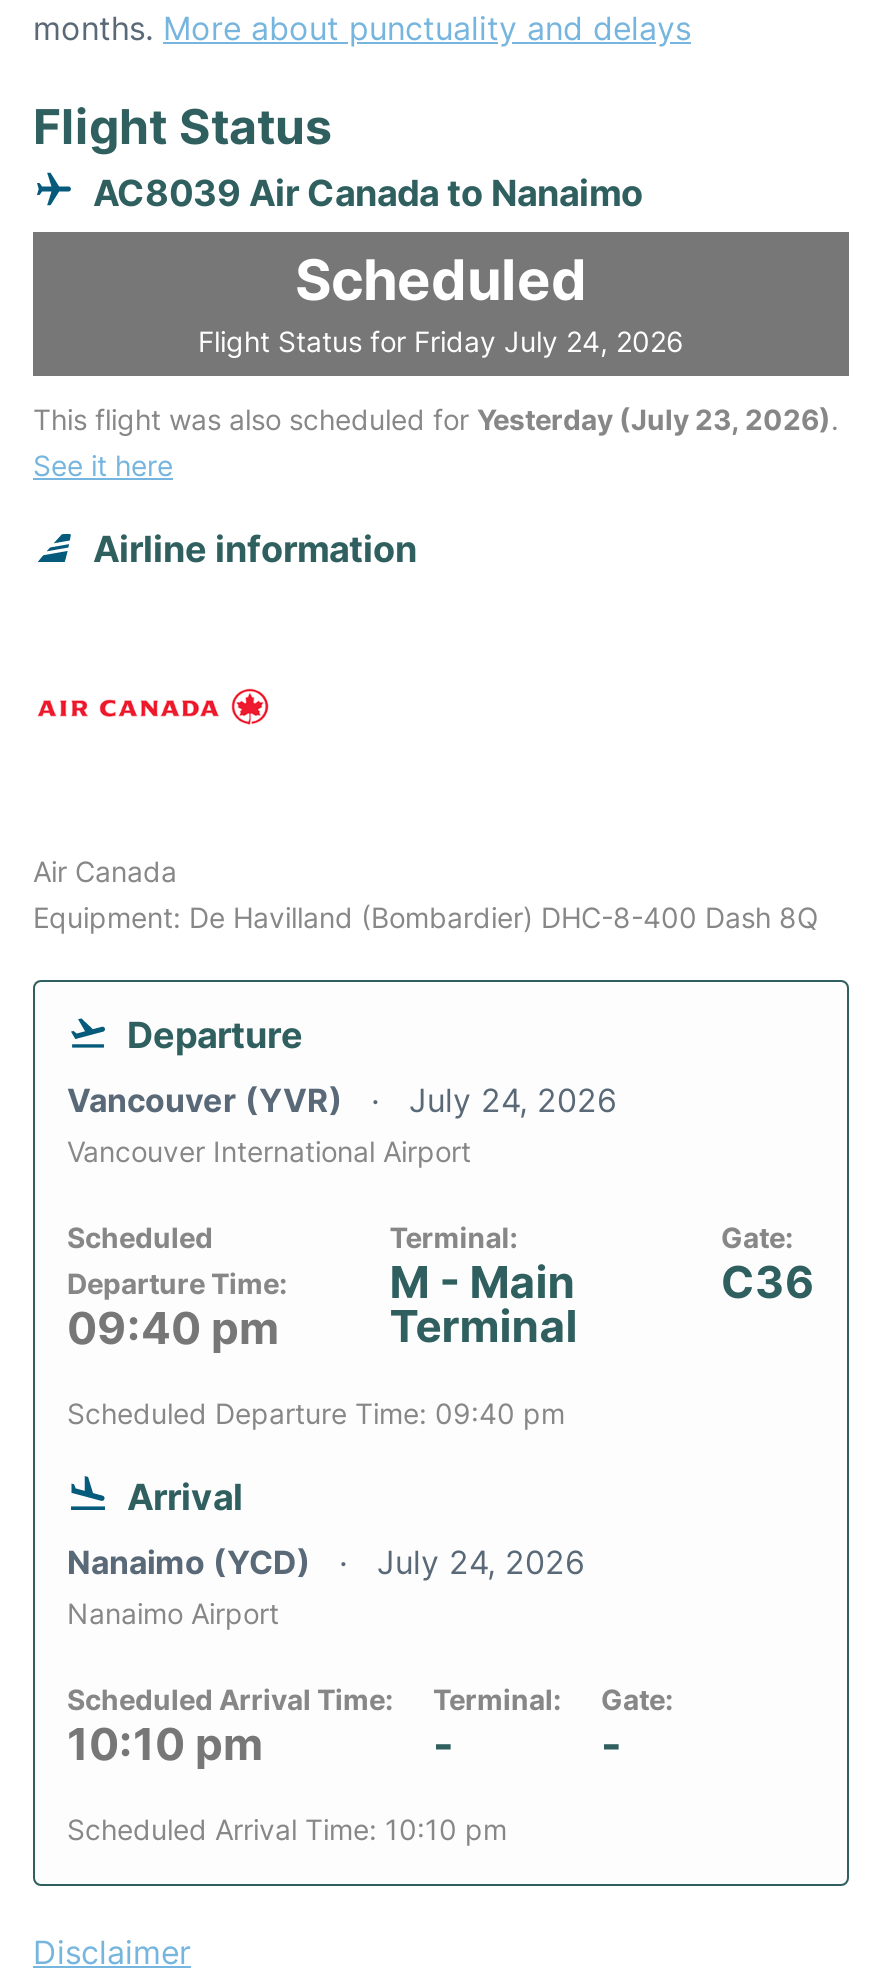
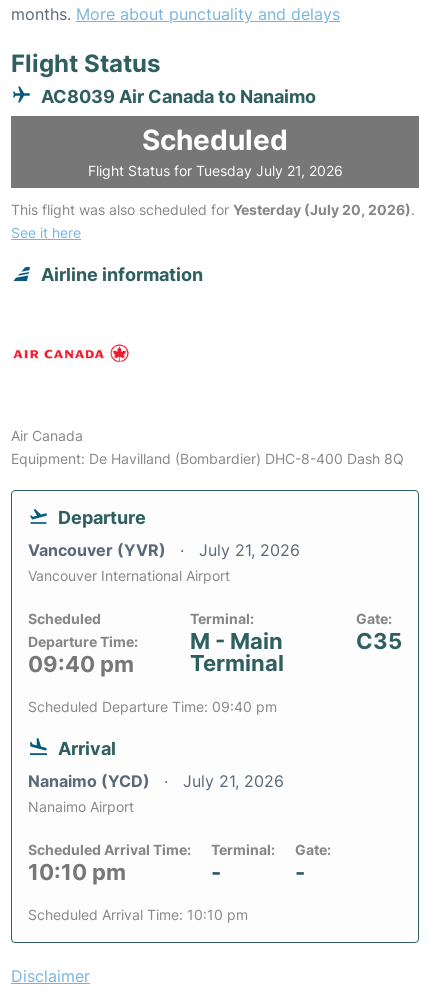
- Flight Status for Friday July 24, 2026
+ Flight Status for Tuesday July 21, 2026

- This flight was also scheduled for Yesterday (July 23, 2026).
+ This flight was also scheduled for Yesterday (July 20, 2026).

- Vancouver (YVR) July 24, 2026
+ Vancouver (YVR) July 21, 2026

- C36
+ C35

- Nanaimo (YCD) July 24, 2026
+ Nanaimo (YCD) July 21, 2026
